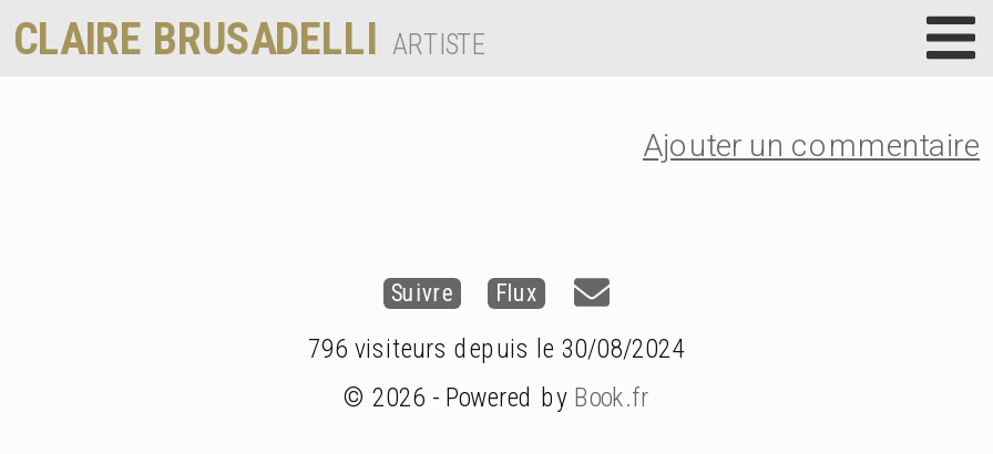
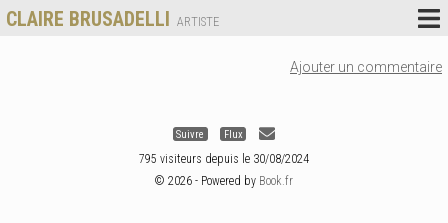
- 796 visiteurs depuis le 30/08/2024
+ 795 visiteurs depuis le 30/08/2024
